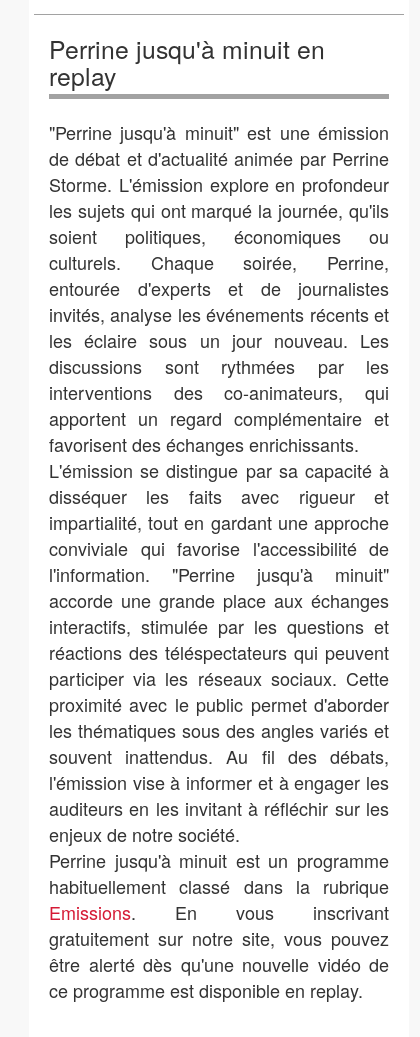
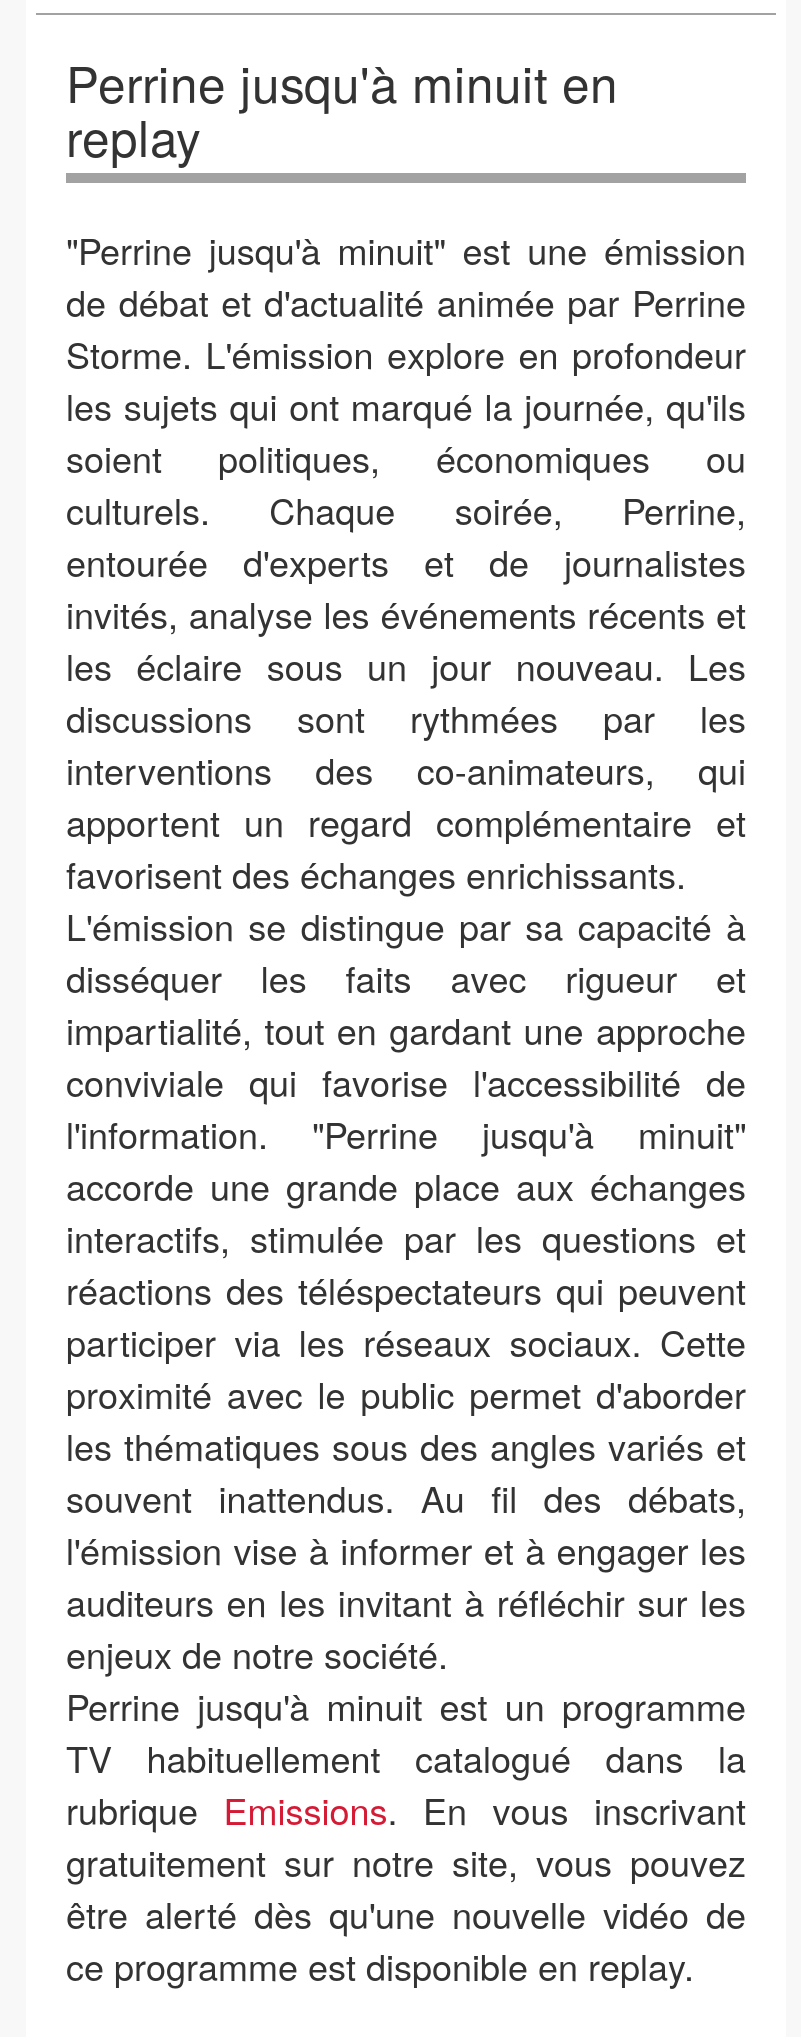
- habituellement classé dans la rubrique
- Emissions. En vous inscrivant
+ TV habituellement catalogué dans la
+ rubrique Emissions. En vous inscrivant
